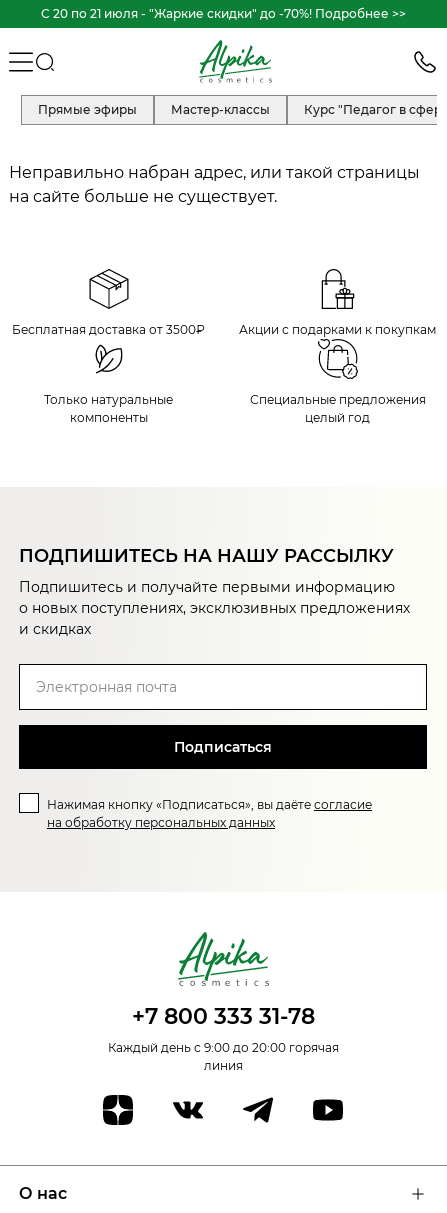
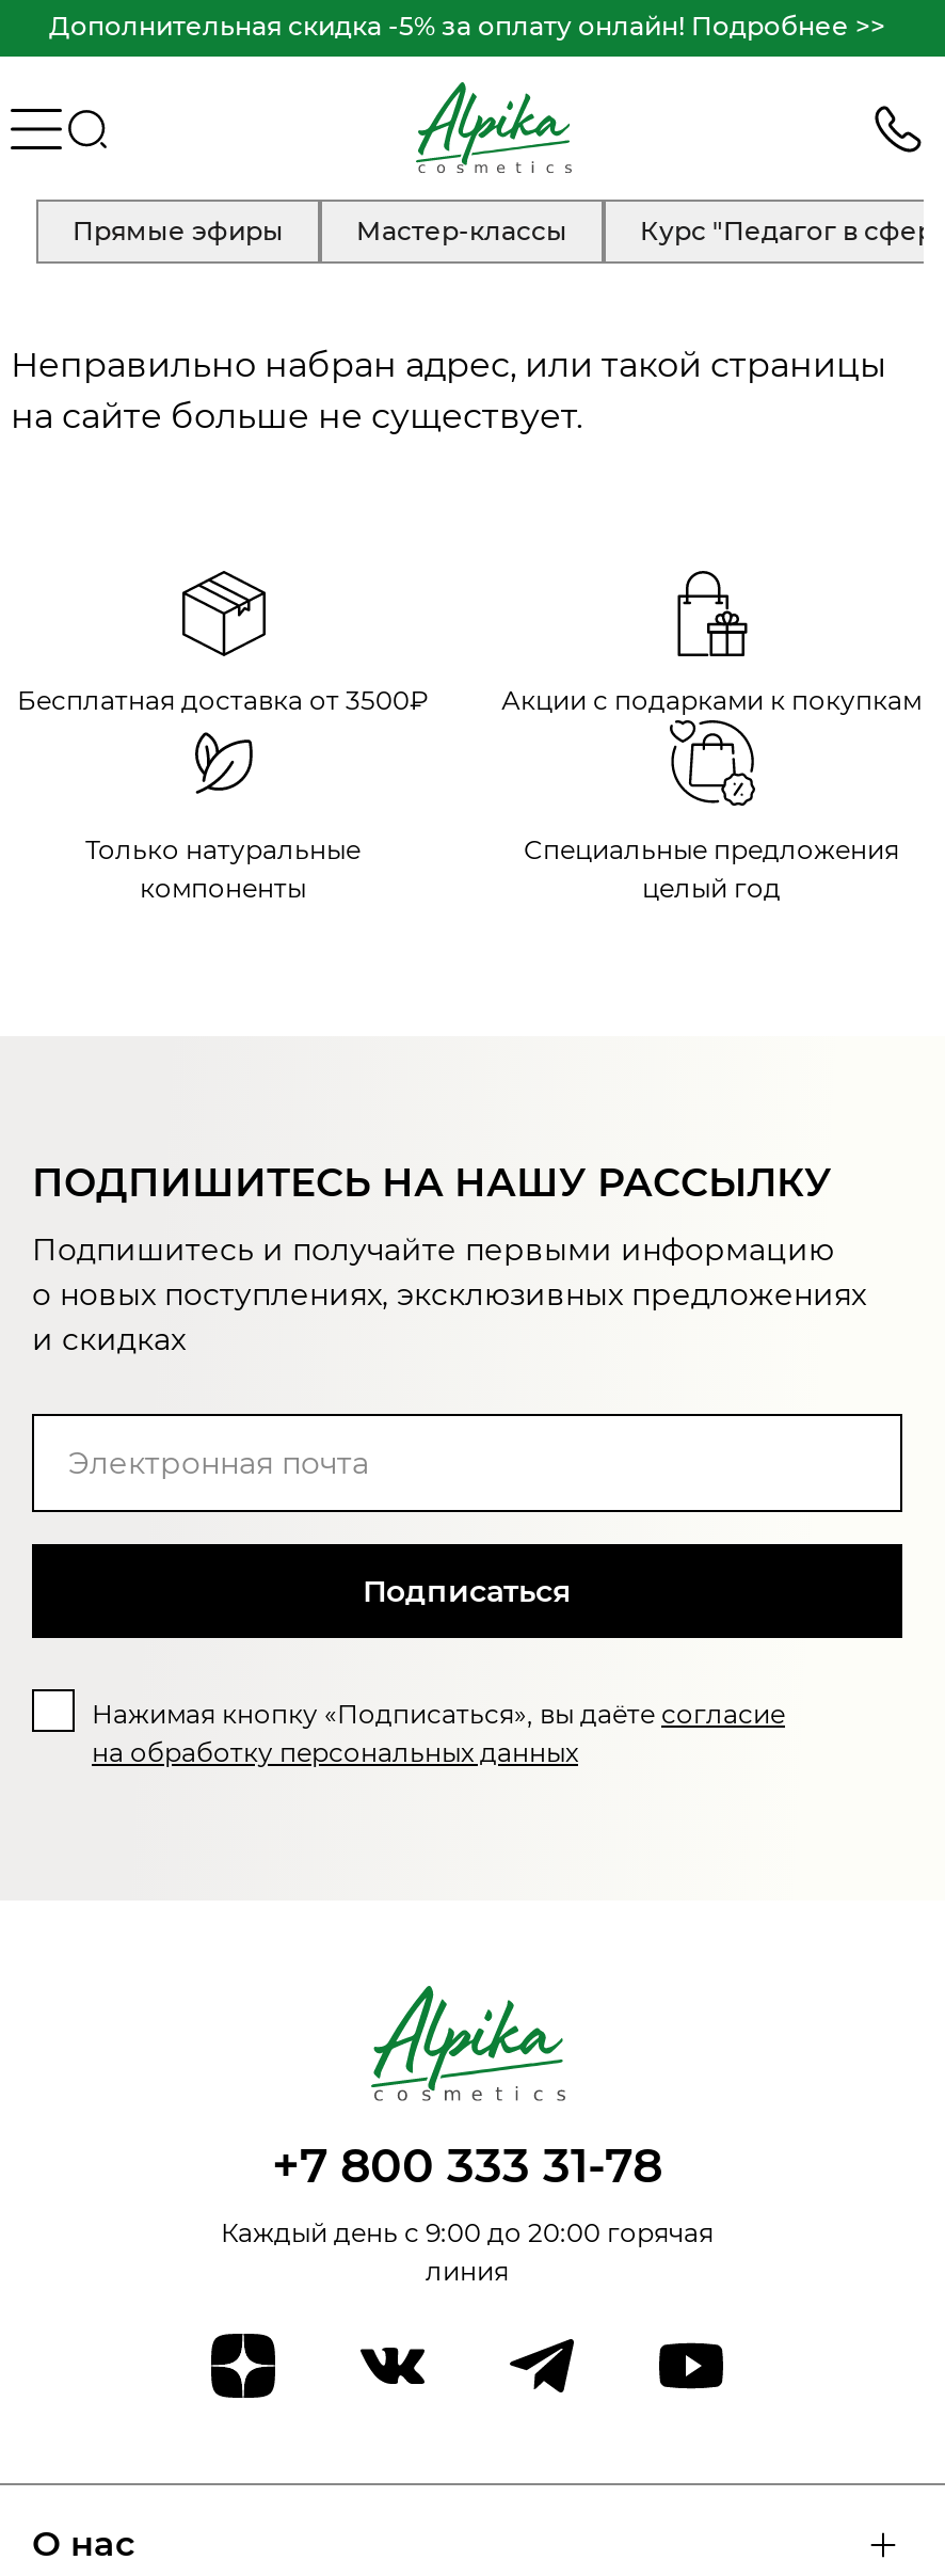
- C 20 по 21 июля - "Жаркие скидки" до -70%! Подробнее >>
+ Дополнительная скидка -5% за оплату онлайн! Подробнее >>
